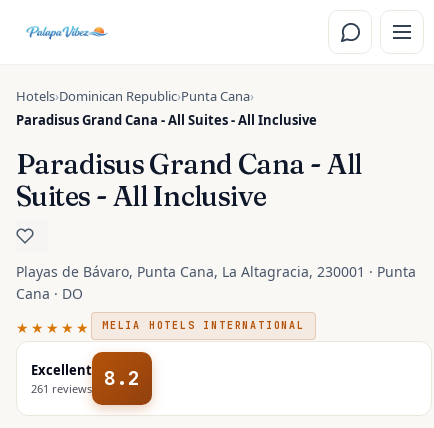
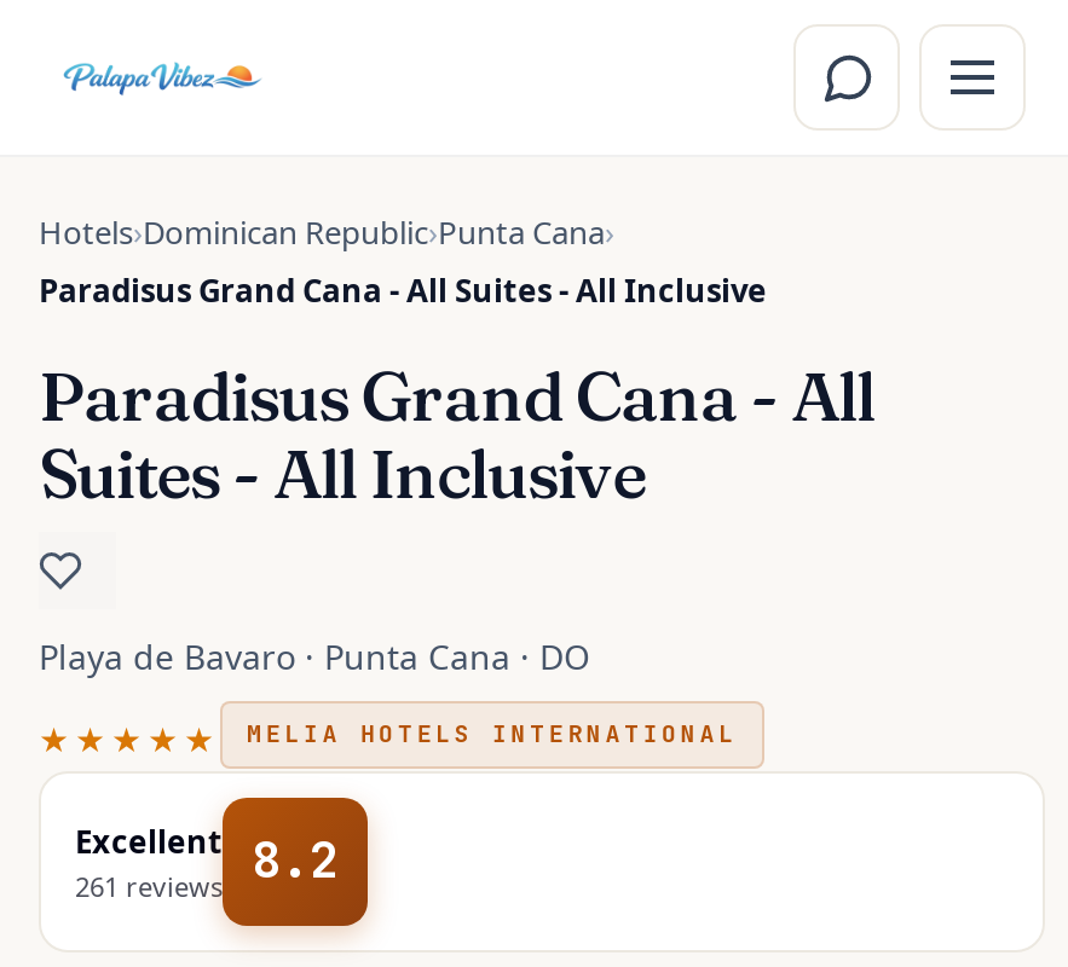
- Playas de Bávaro, Punta Cana, La Altagracia, 230001 · Punta
- Cana · DO
+ Playa de Bavaro · Punta Cana · DO
